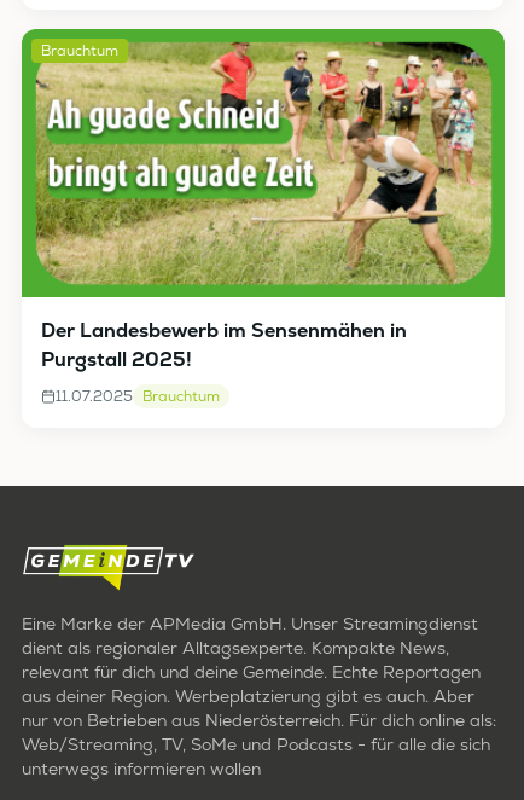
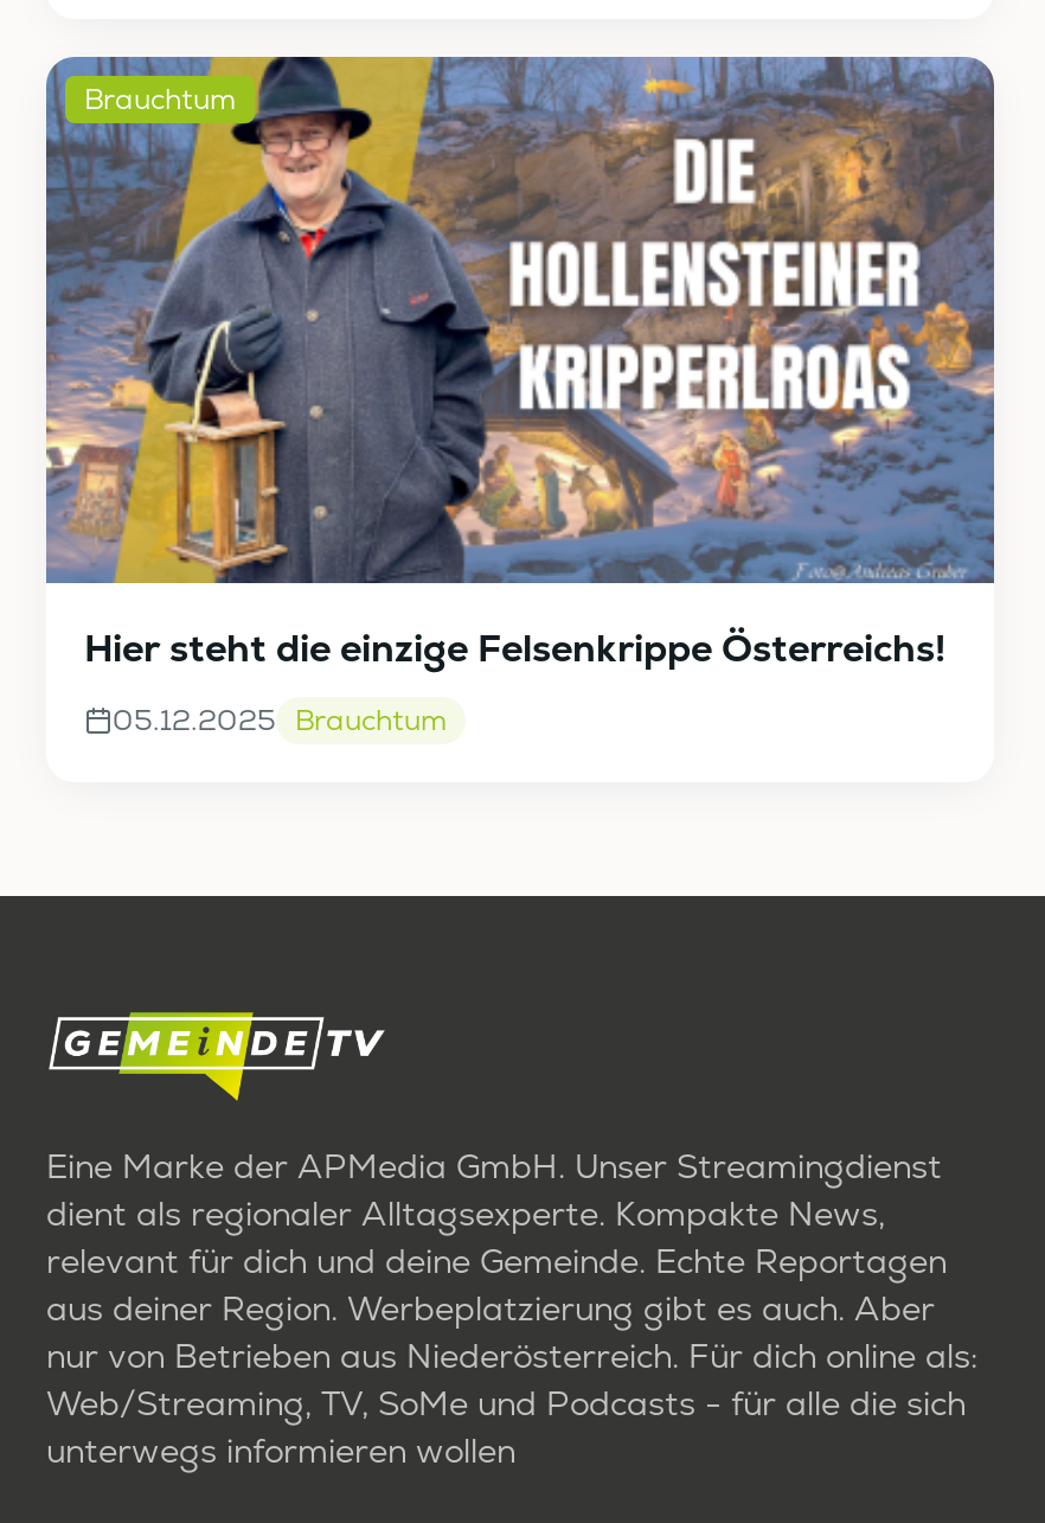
- [image]
- Der Landesbewerb im Sensenmähen in
- Purgstall 2025!
+ [image]
+ Hier steht die einzige Felsenkrippe Österreichs!

- 11.07.2025 Brauchtum
+ 05.12.2025 Brauchtum
